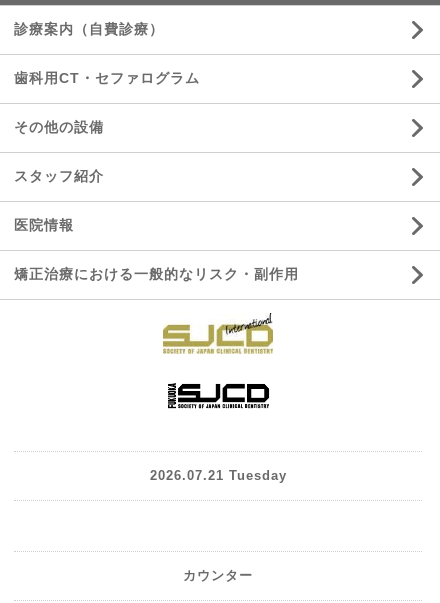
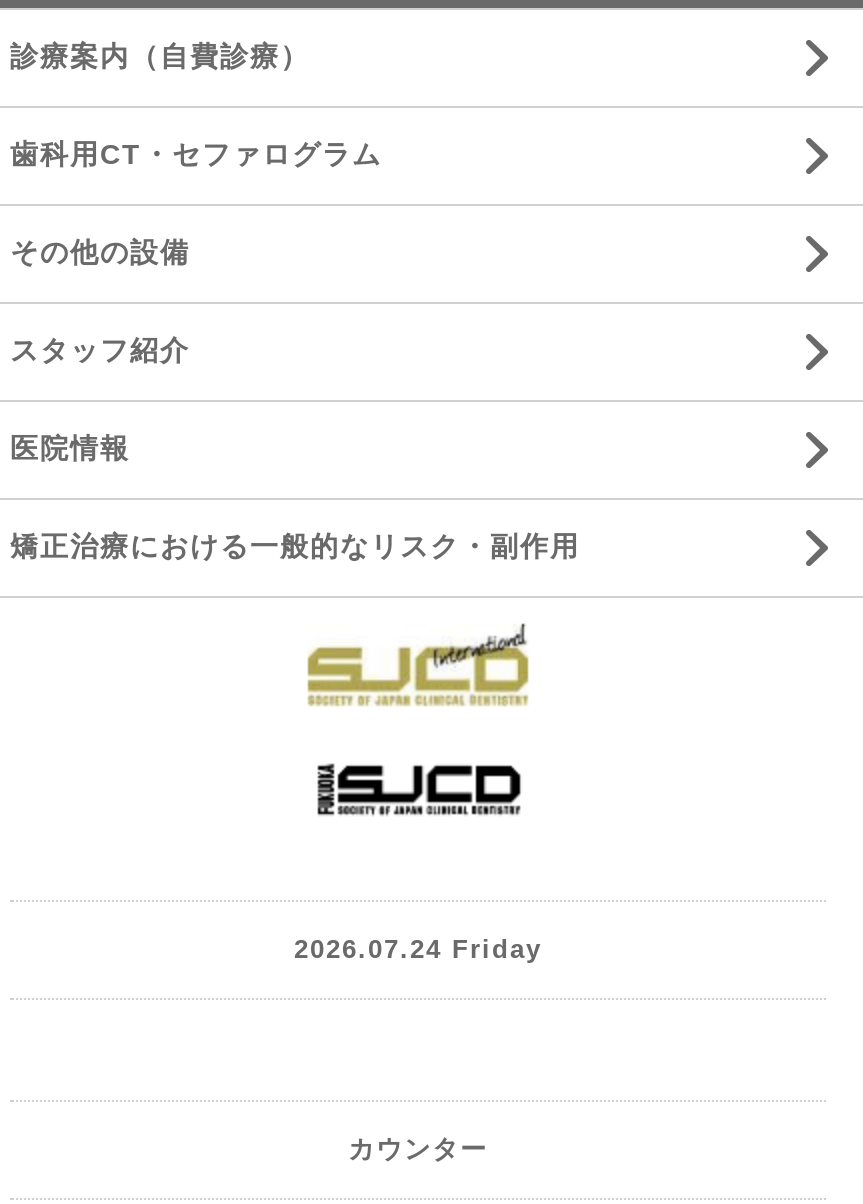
- 2026.07.21 Tuesday
+ 2026.07.24 Friday
